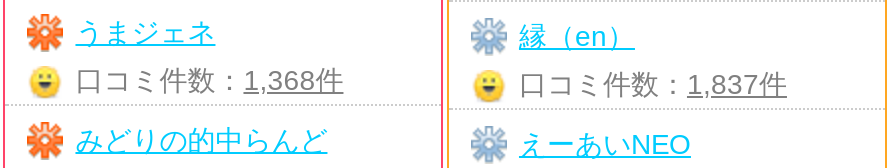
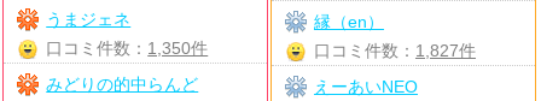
- 口コミ件数：1,368件
+ 口コミ件数：1,350件

- 口コミ件数：1,837件
+ 口コミ件数：1,827件
